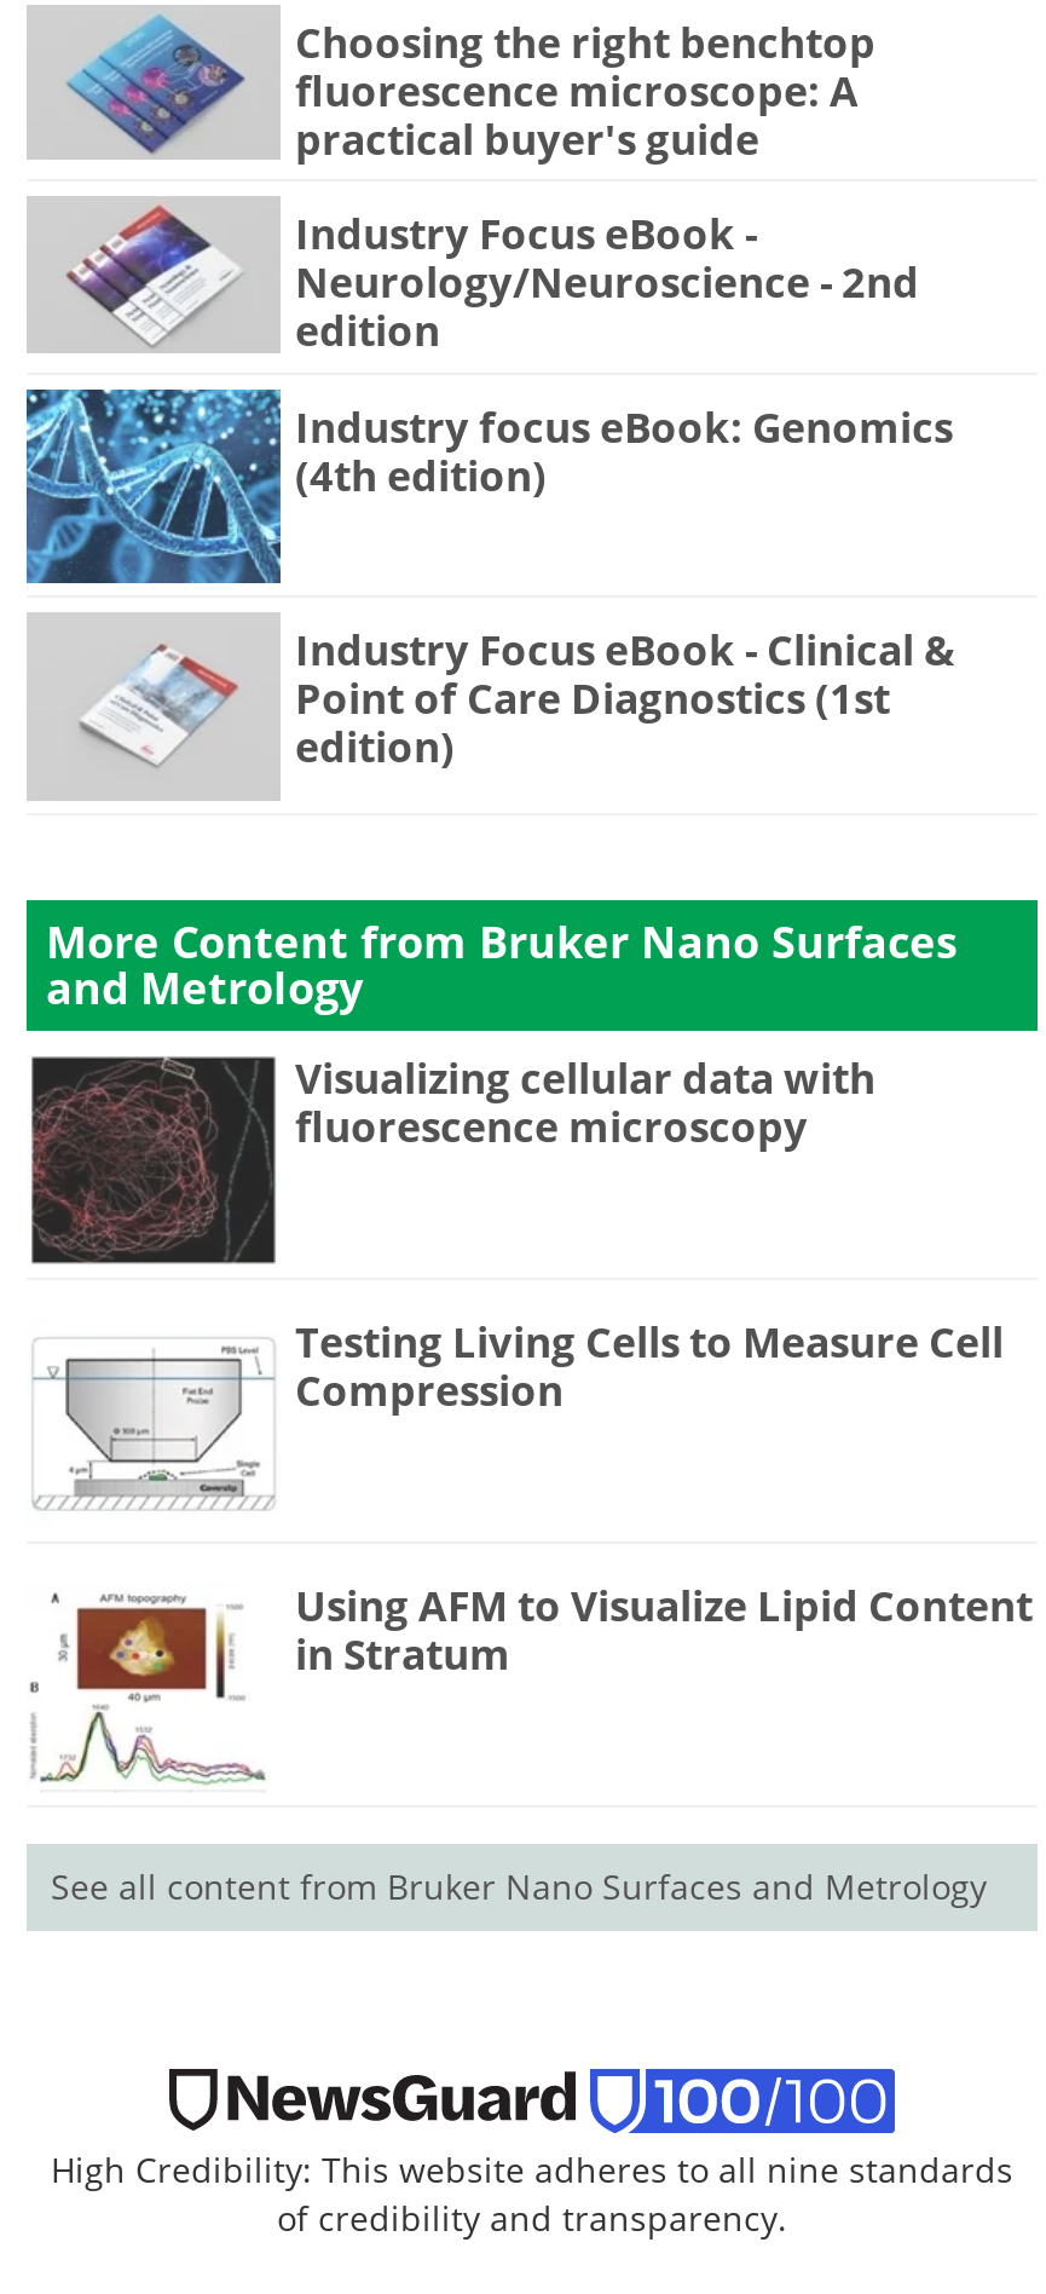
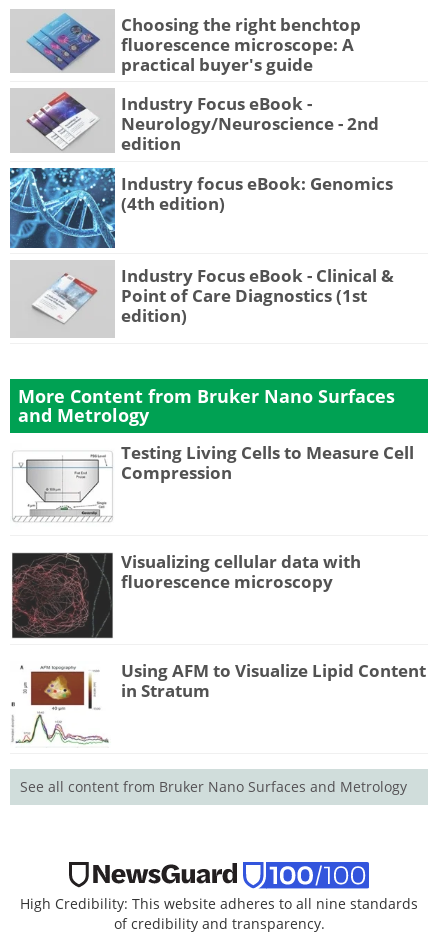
moved down: [image] | Visualizing cellular data with | fluorescence microscopy

moved up: [image] | Testing Living Cells to Measure Cell | Compression
